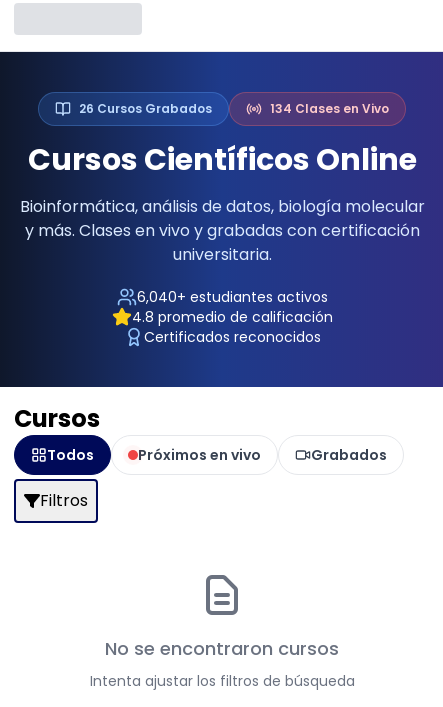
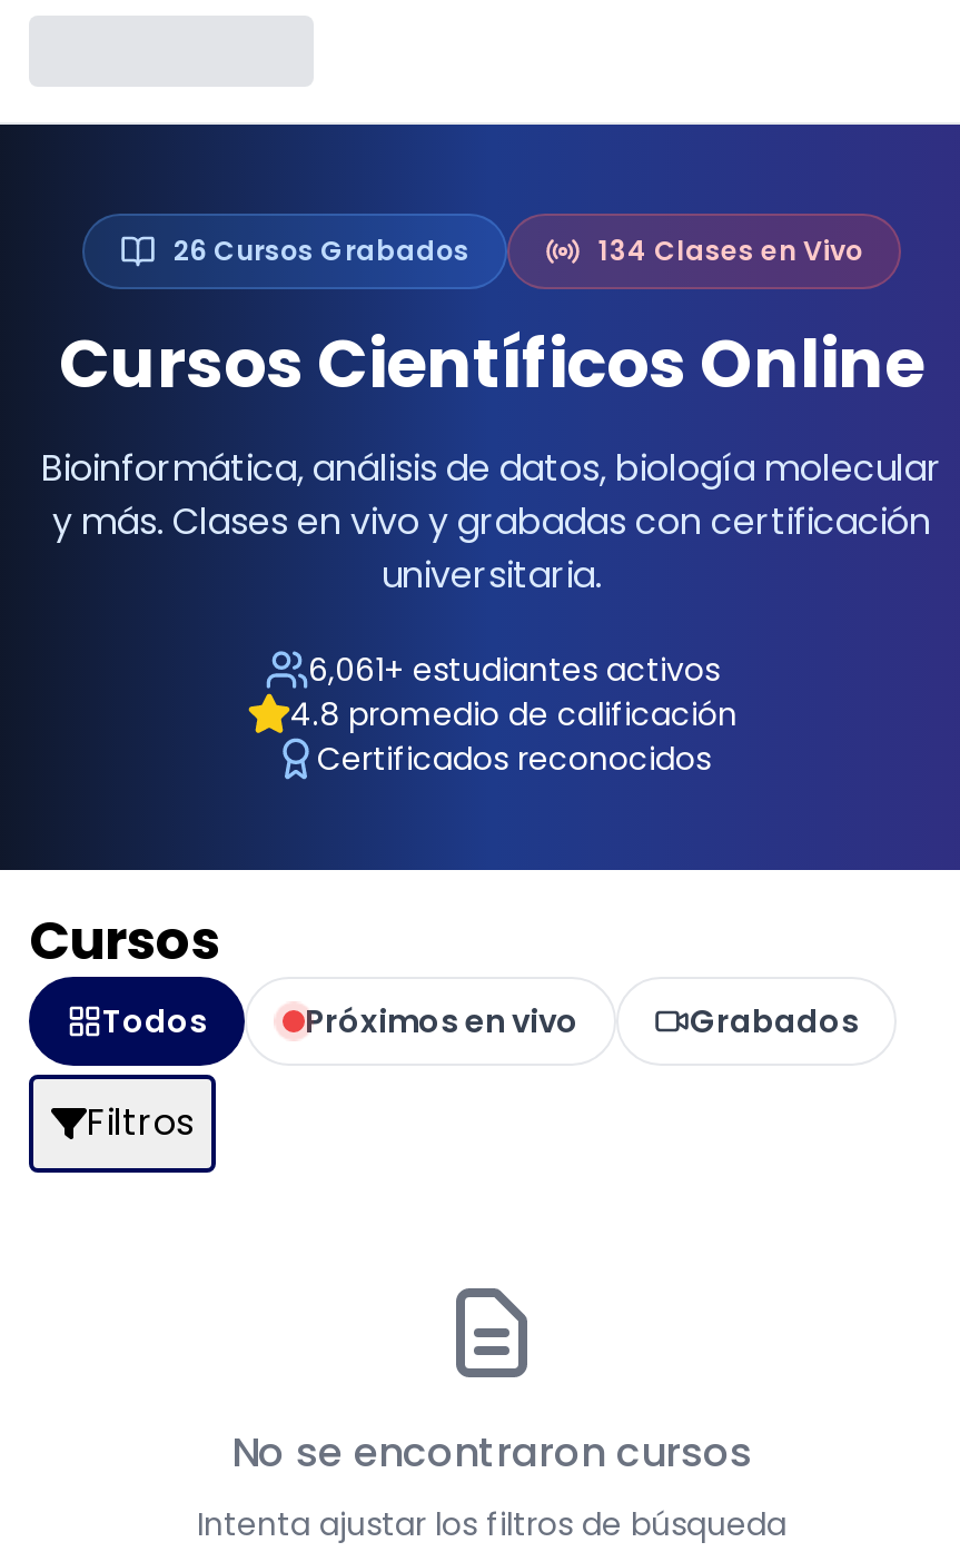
- 6,040+ estudiantes activos
+ 6,061+ estudiantes activos
